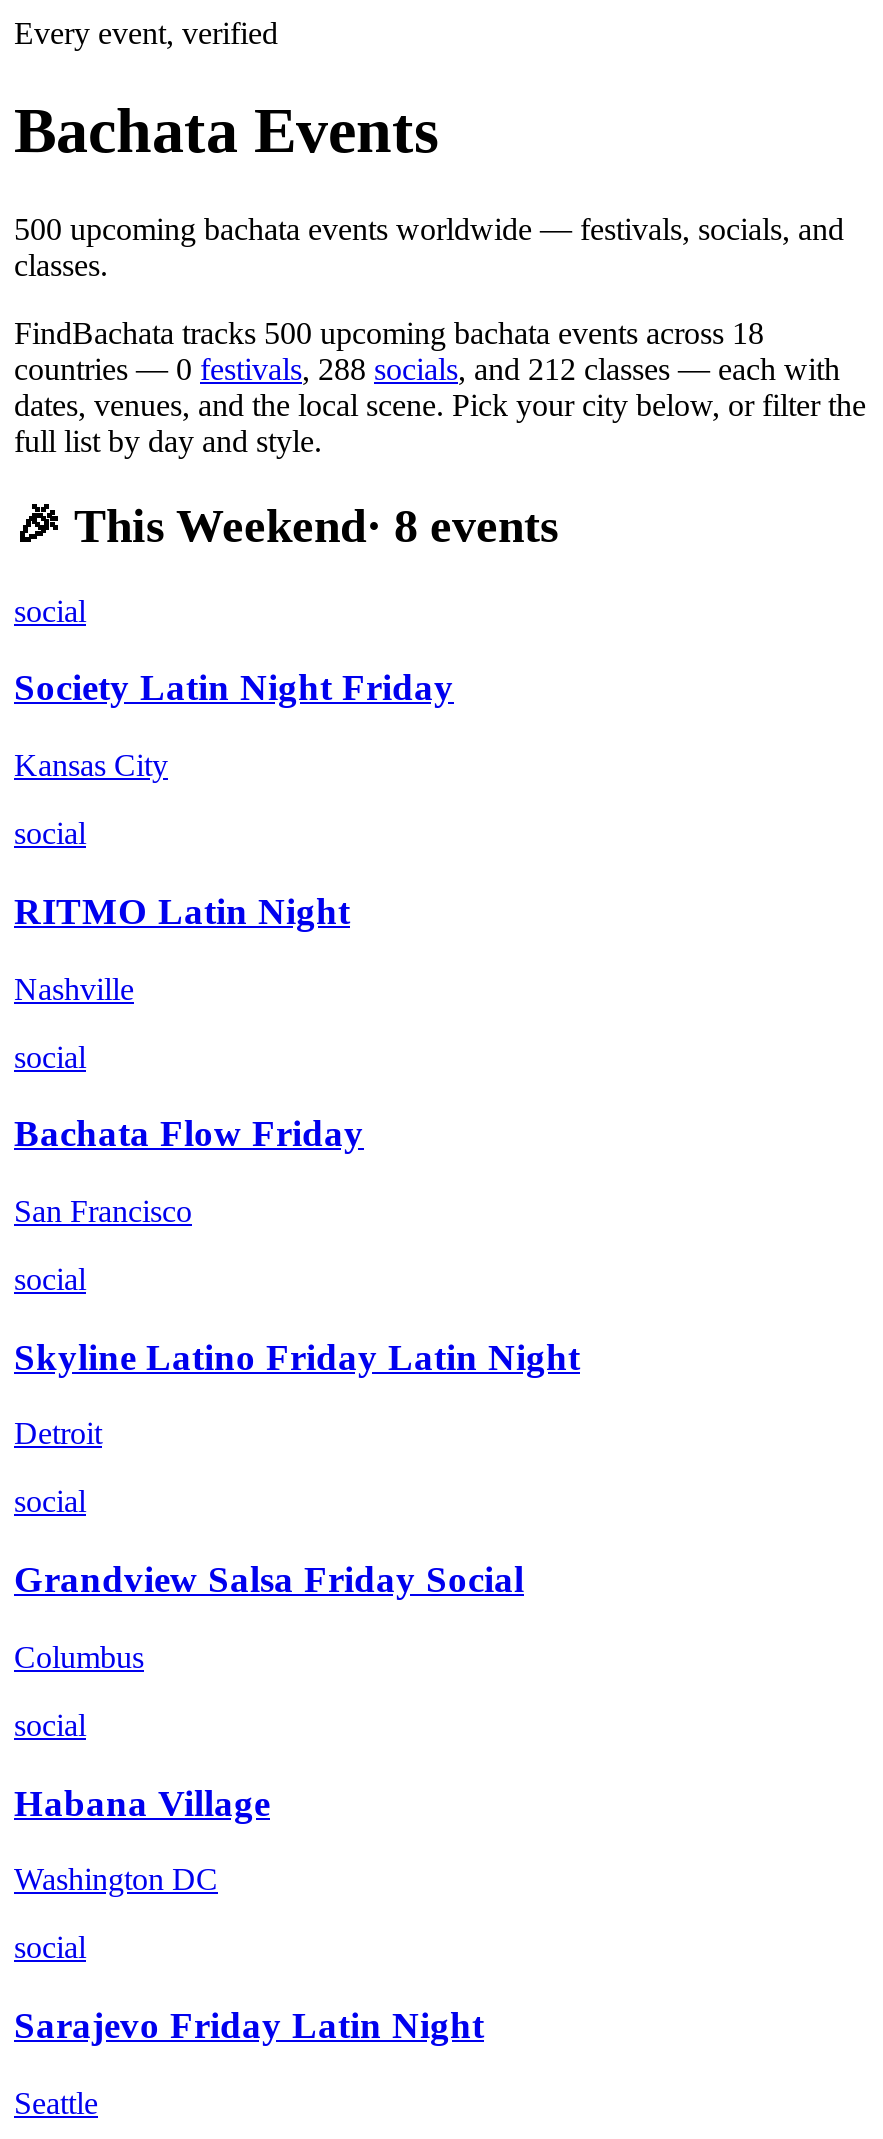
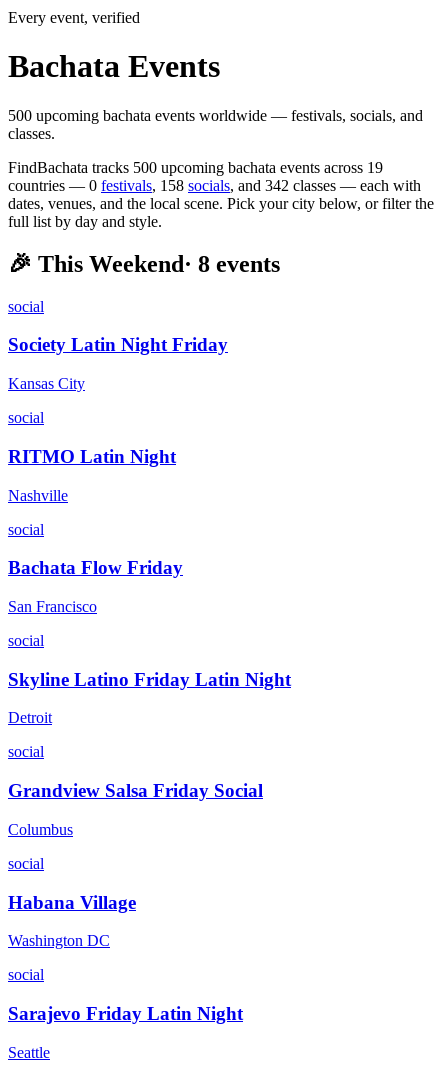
- FindBachata tracks 500 upcoming bachata events across 18
+ FindBachata tracks 500 upcoming bachata events across 19

- countries — 0 festivals, 288 socials, and 212 classes — each with
+ countries — 0 festivals, 158 socials, and 342 classes — each with
